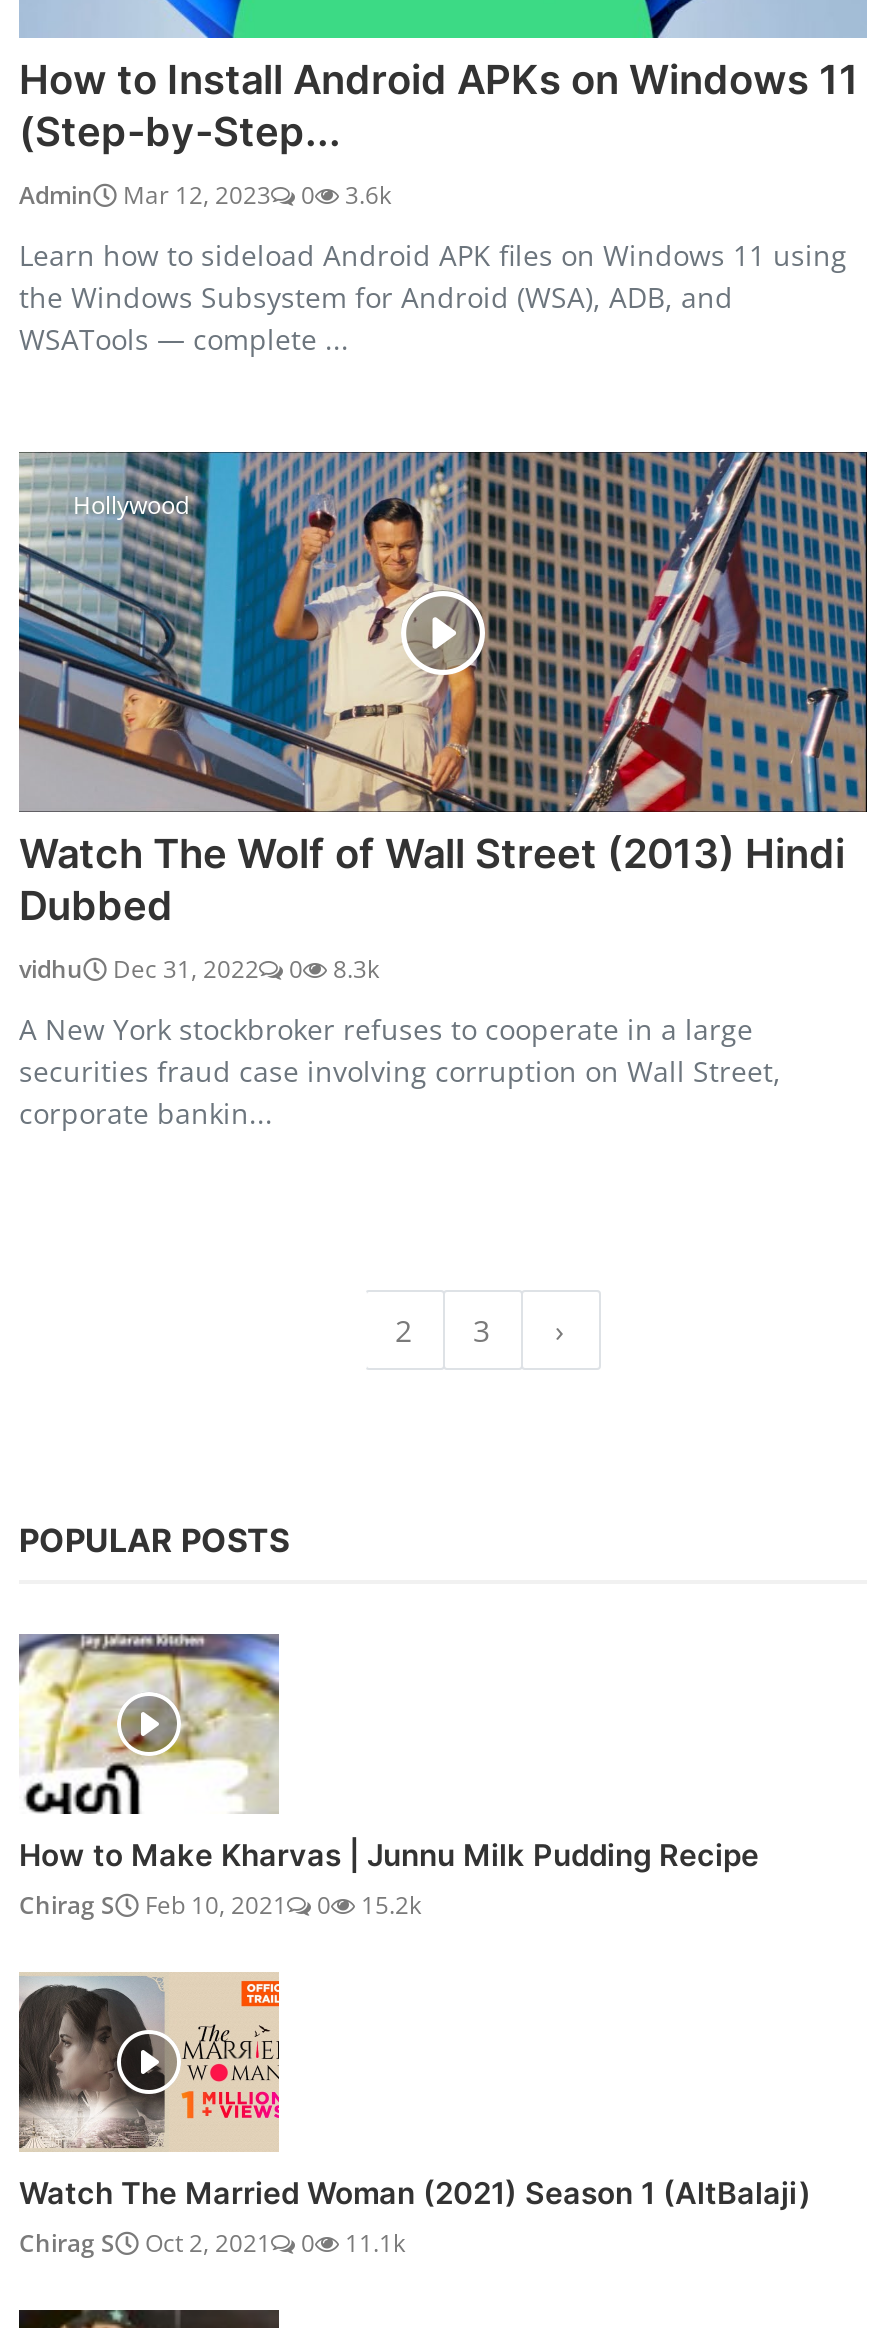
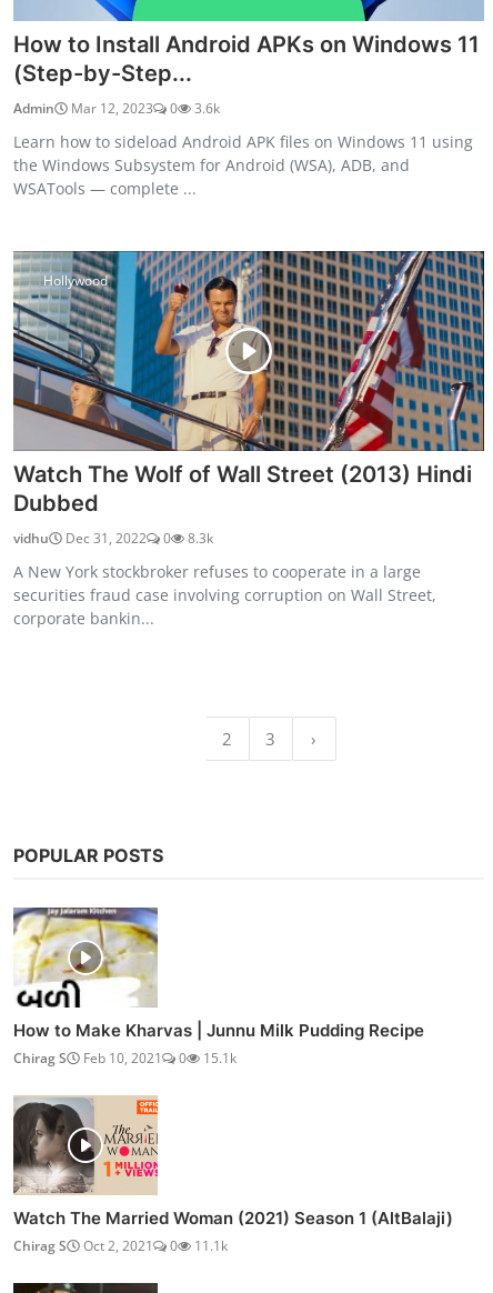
- Chirag S Feb 10, 2021 0 15.2k
+ Chirag S Feb 10, 2021 0 15.1k
